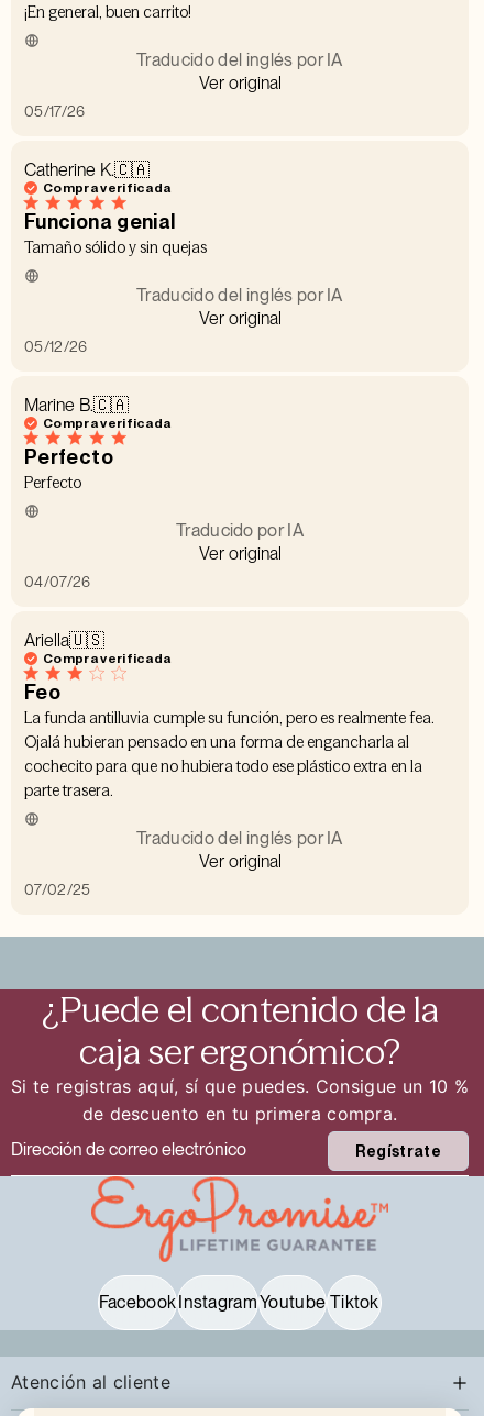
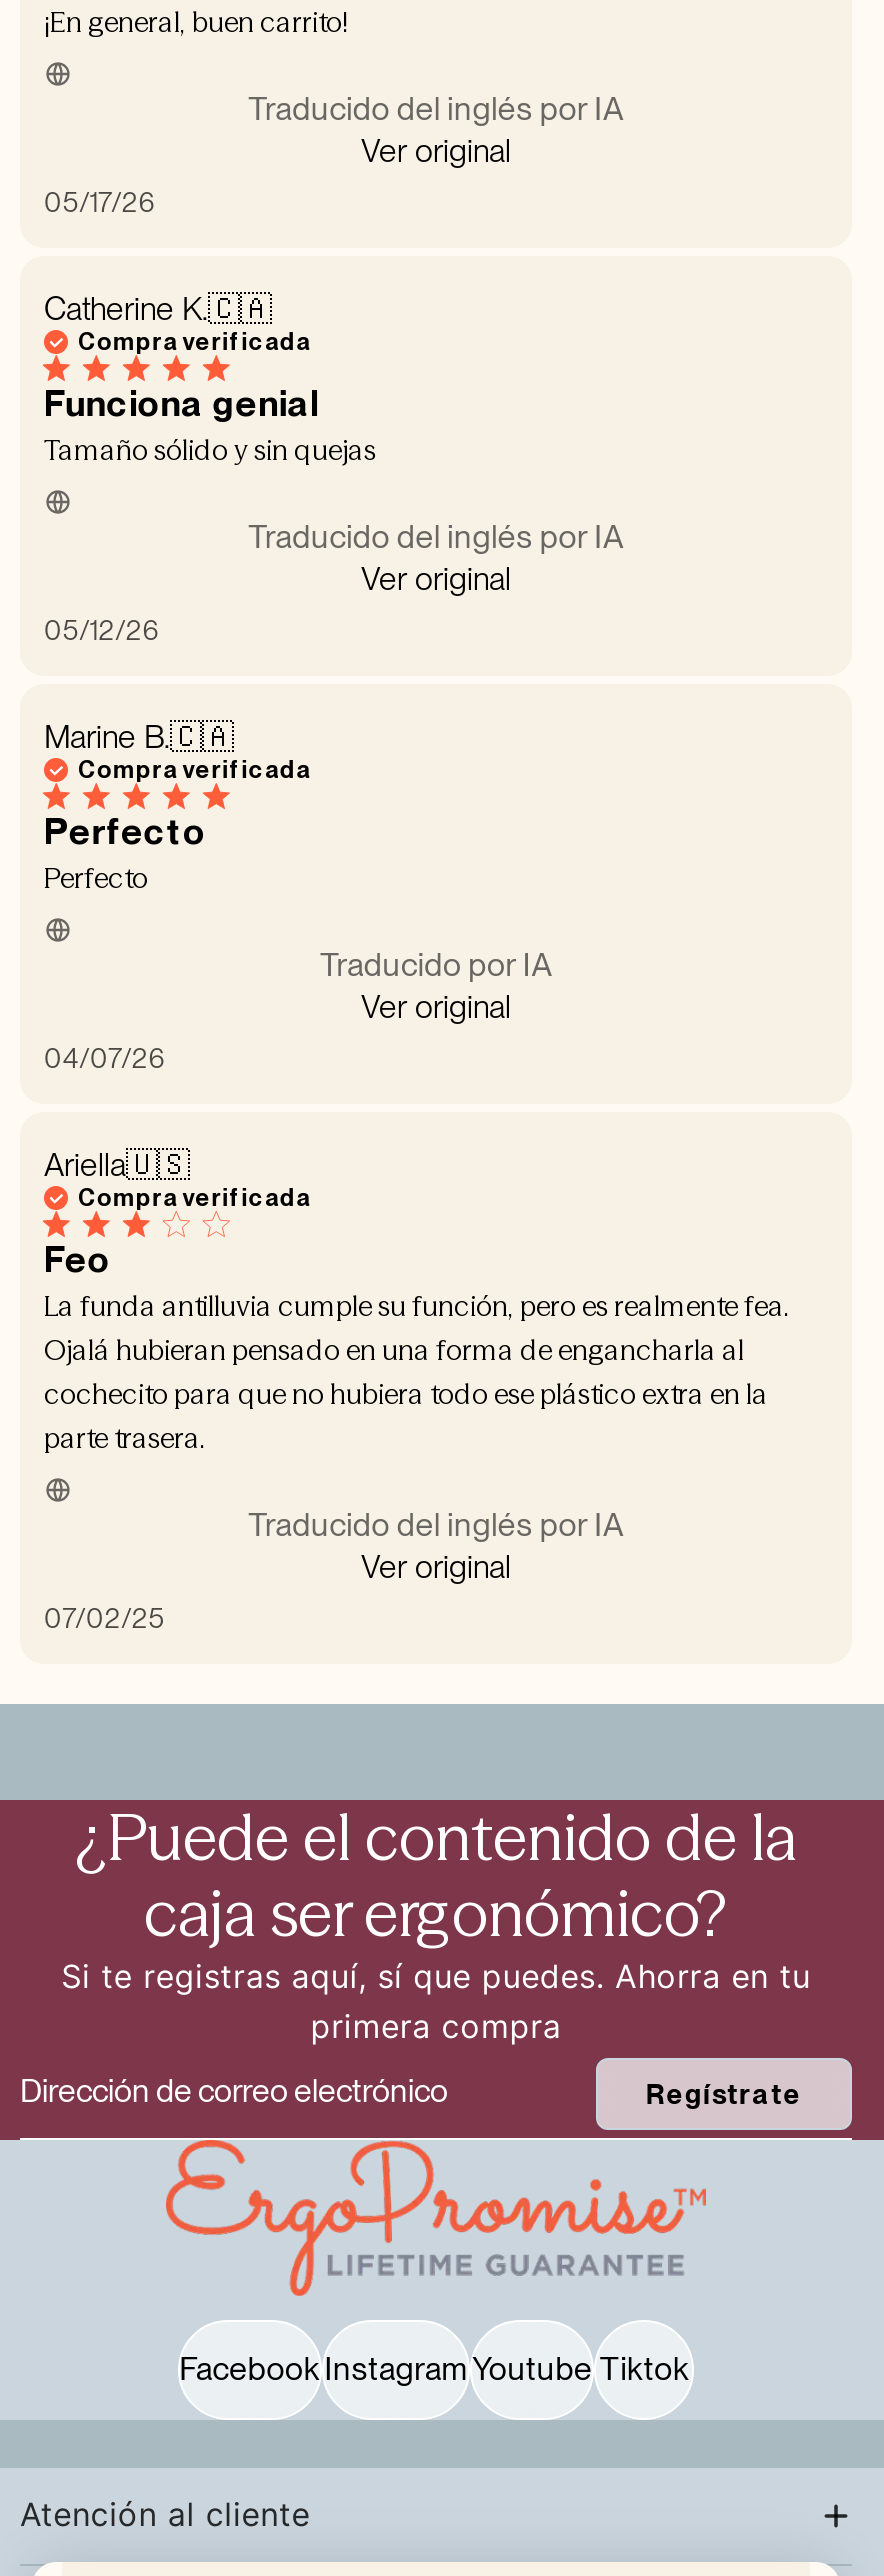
- Si te registras aquí, sí que puedes. Consigue un 10 %
- de descuento en tu primera compra.
+ Si te registras aquí, sí que puedes. Ahorra en tu
+ primera compra
